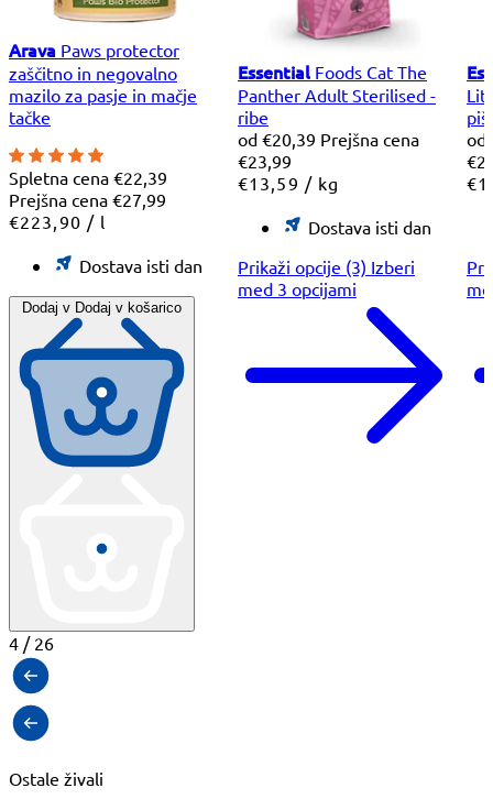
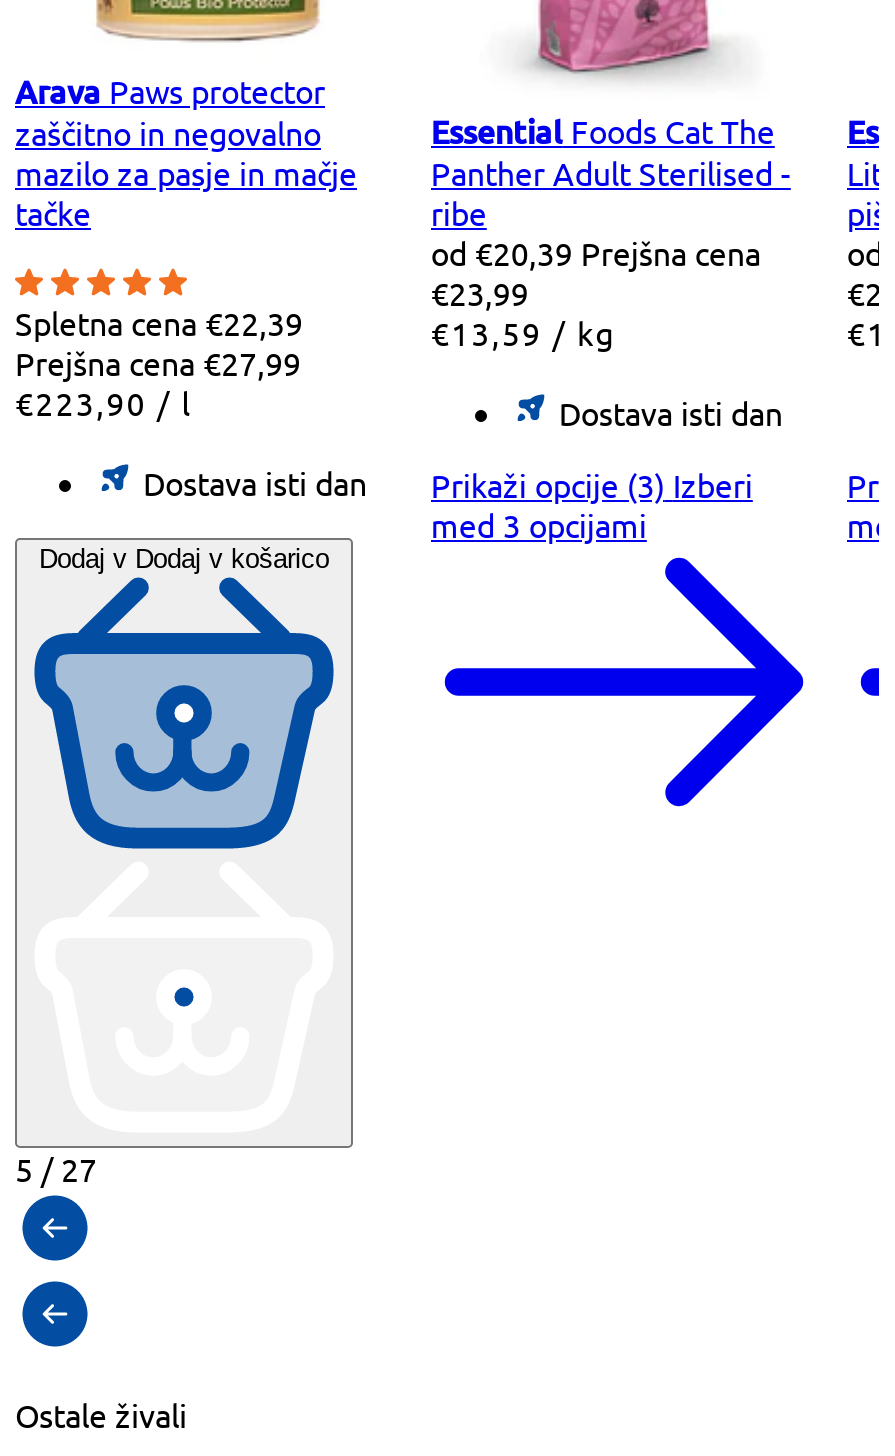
- 4 / 26
+ 5 / 27
